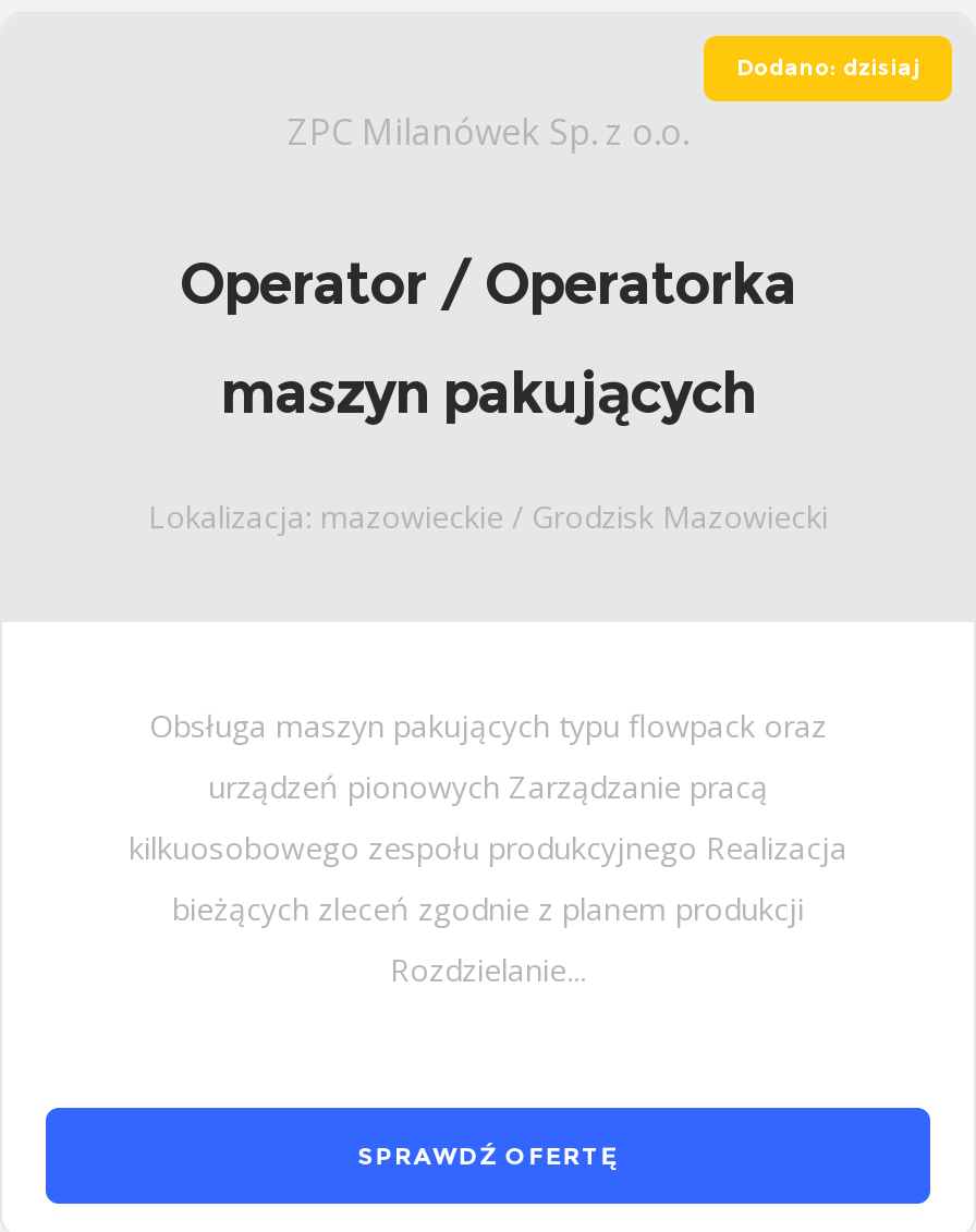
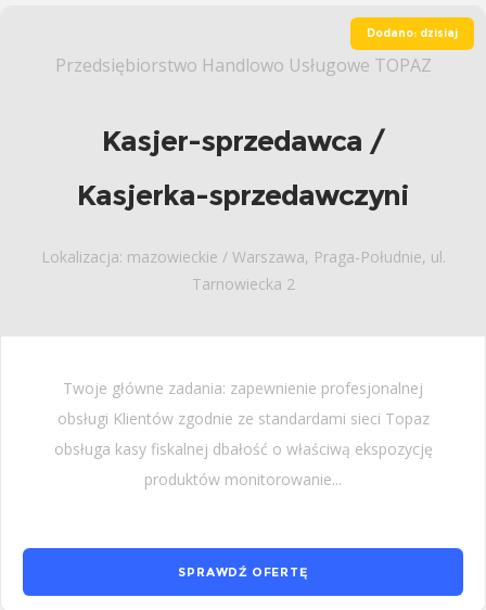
- ZPC Milanówek Sp. z o.o.
- Operator / Operatorka
- maszyn pakujących
- Lokalizacja: mazowieckie / Grodzisk Mazowiecki
+ Przedsiębiorstwo Handlowo Usługowe TOPAZ
+ Kasjer-sprzedawca /
+ Kasjerka-sprzedawczyni
+ Lokalizacja: mazowieckie / Warszawa, Praga-Południe, ul.
+ Tarnowiecka 2

- Obsługa maszyn pakujących typu flowpack oraz
- urządzeń pionowych Zarządzanie pracą
- kilkuosobowego zespołu produkcyjnego Realizacja
- bieżących zleceń zgodnie z planem produkcji
- Rozdzielanie...
+ Twoje główne zadania: zapewnienie profesjonalnej
+ obsługi Klientów zgodnie ze standardami sieci Topaz
+ obsługa kasy fiskalnej dbałość o właściwą ekspozycję
+ produktów monitorowanie...
